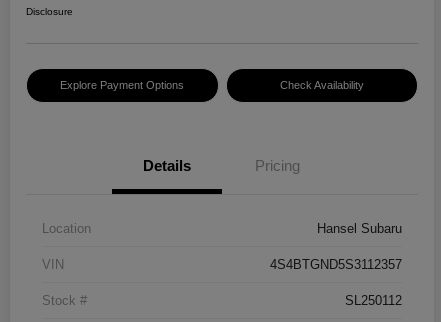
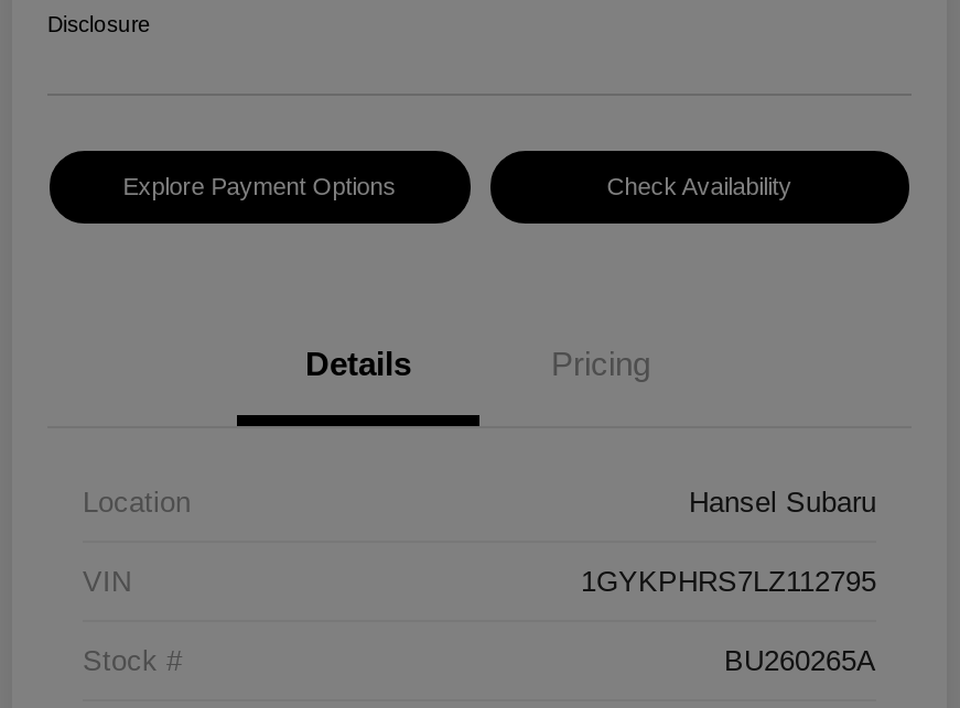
- 4S4BTGND5S3112357
+ 1GYKPHRS7LZ112795

- SL250112
+ BU260265A
